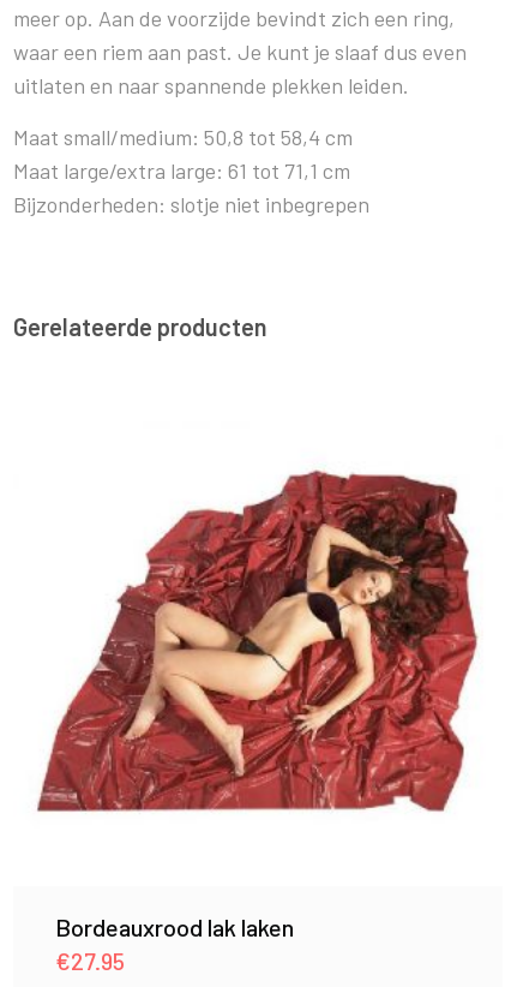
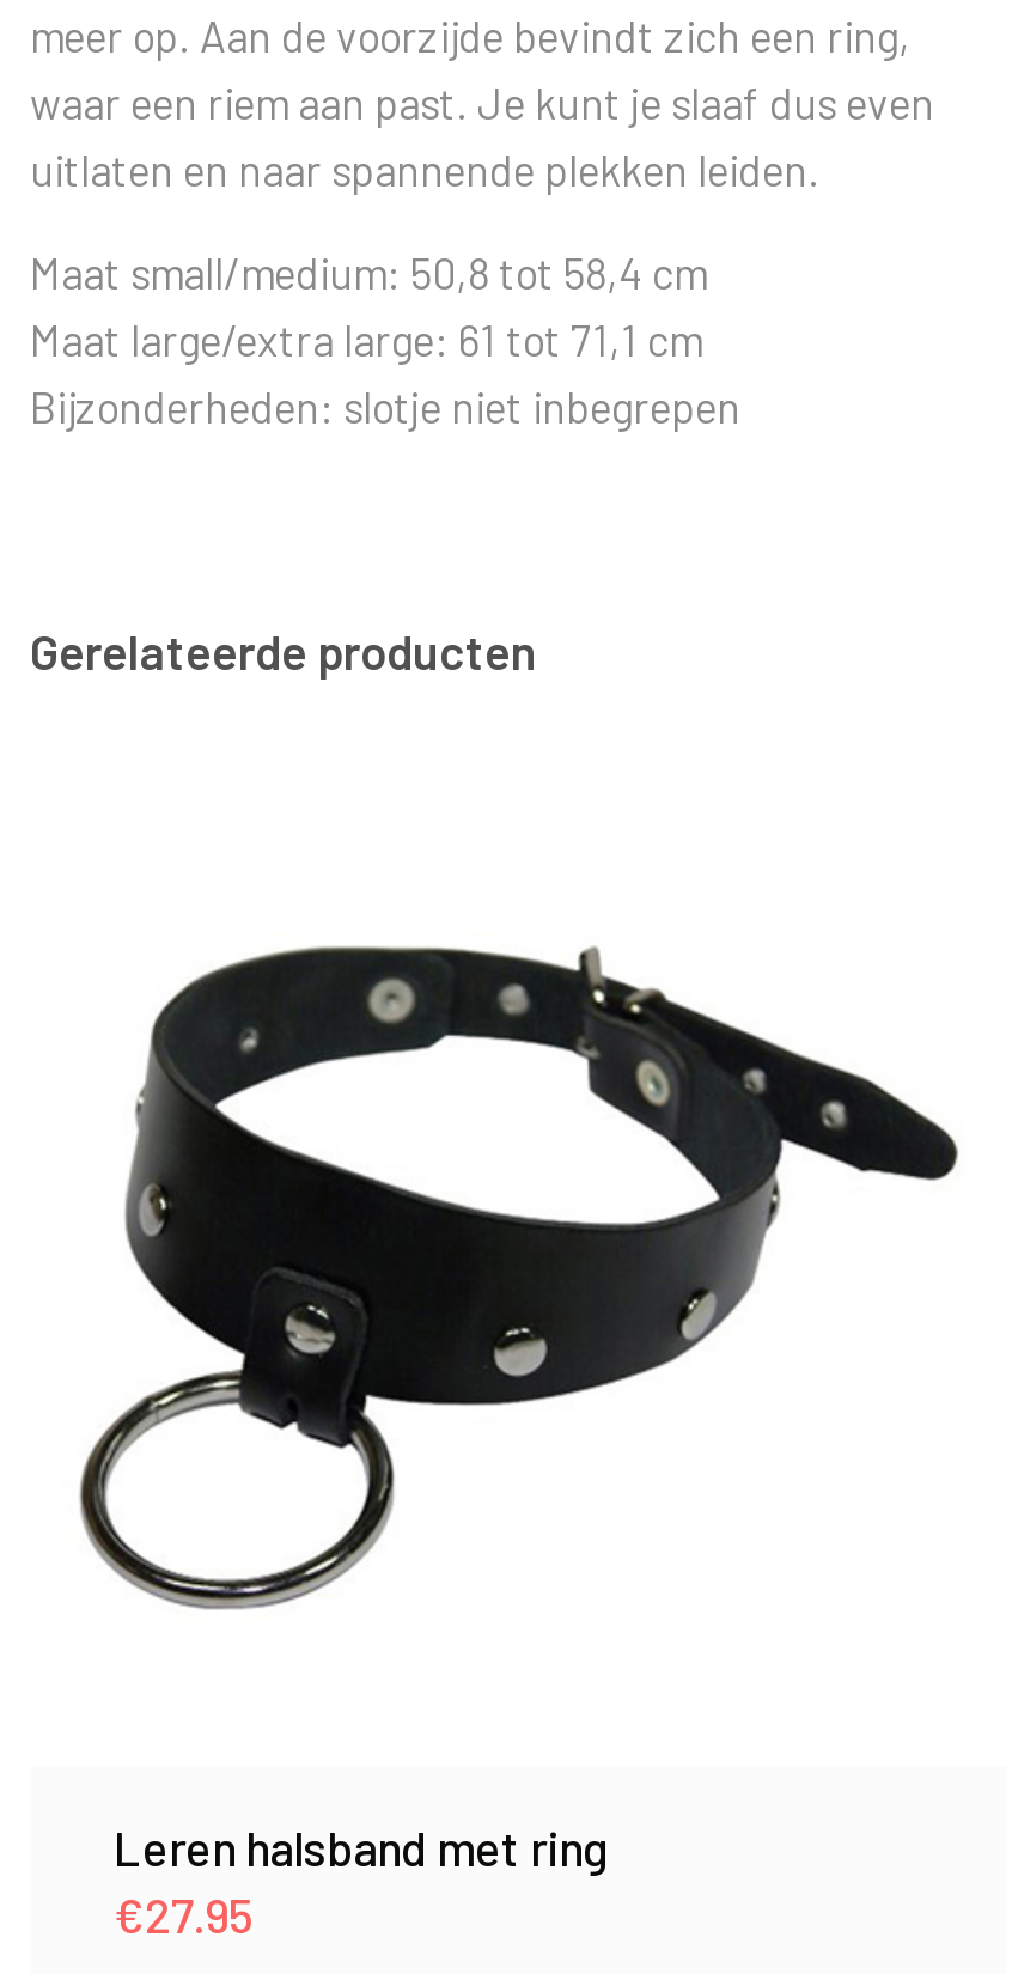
- [image]
+ [image]

- Bordeauxrood lak laken
+ Leren halsband met ring
